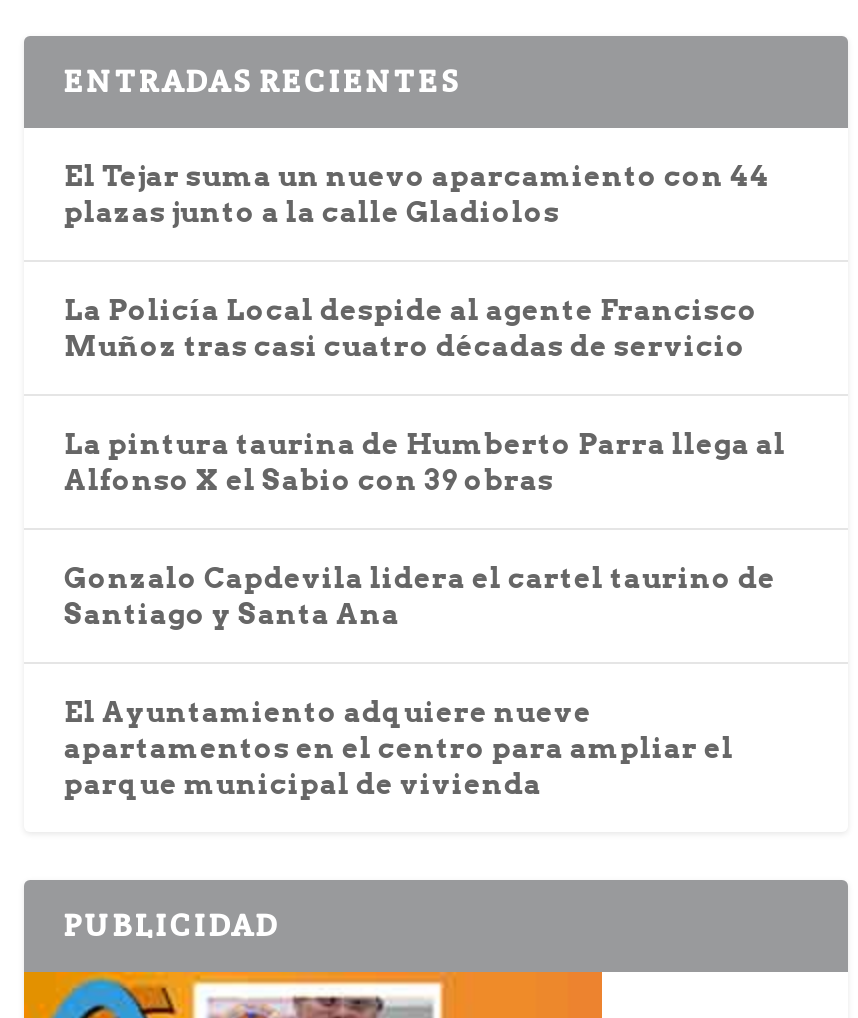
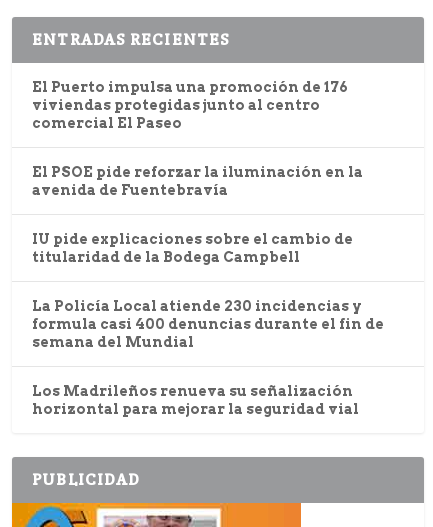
- El Tejar suma un nuevo aparcamiento con 44
- plazas junto a la calle Gladiolos
+ El Puerto impulsa una promoción de 176
+ viviendas protegidas junto al centro
+ comercial El Paseo

- La Policía Local despide al agente Francisco
- Muñoz tras casi cuatro décadas de servicio
+ El PSOE pide reforzar la iluminación en la
+ avenida de Fuentebravía

- La pintura taurina de Humberto Parra llega al
- Alfonso X el Sabio con 39 obras
+ IU pide explicaciones sobre el cambio de
+ titularidad de la Bodega Campbell

- Gonzalo Capdevila lidera el cartel taurino de
- Santiago y Santa Ana
+ La Policía Local atiende 230 incidencias y
+ formula casi 400 denuncias durante el fin de
+ semana del Mundial

- El Ayuntamiento adquiere nueve
- apartamentos en el centro para ampliar el
- parque municipal de vivienda
+ Los Madrileños renueva su señalización
+ horizontal para mejorar la seguridad vial
